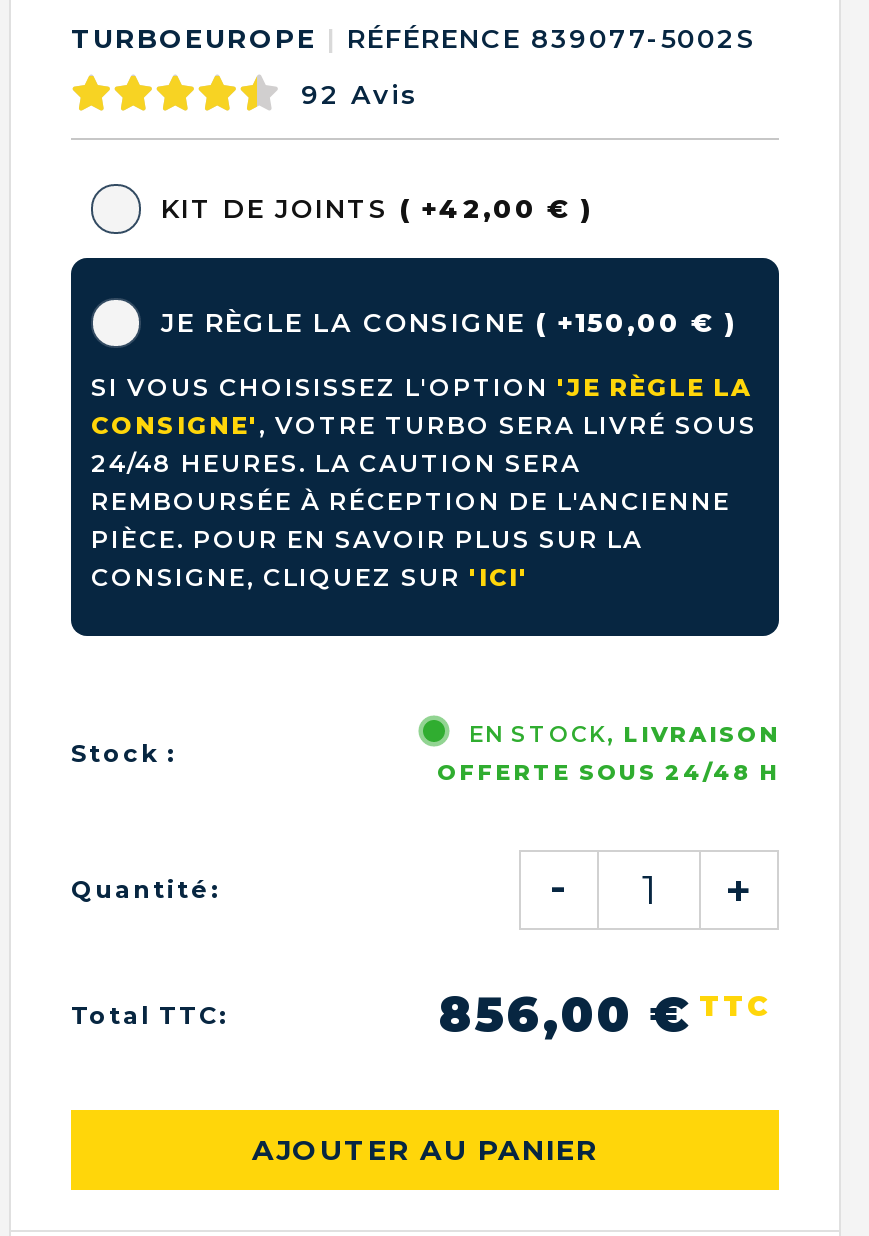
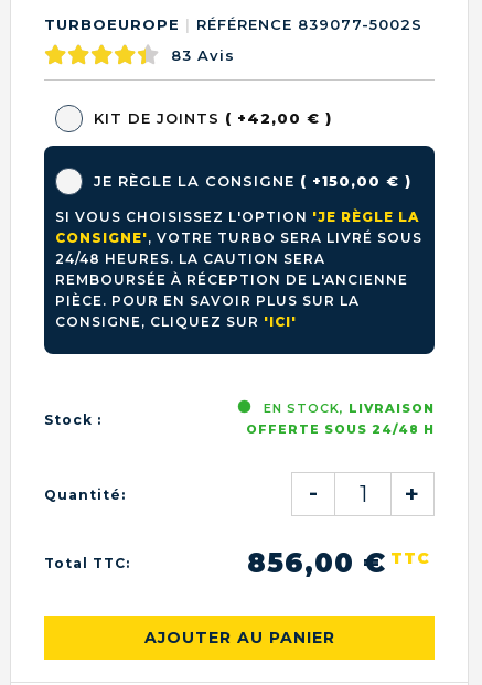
- 92 Avis
+ 83 Avis
